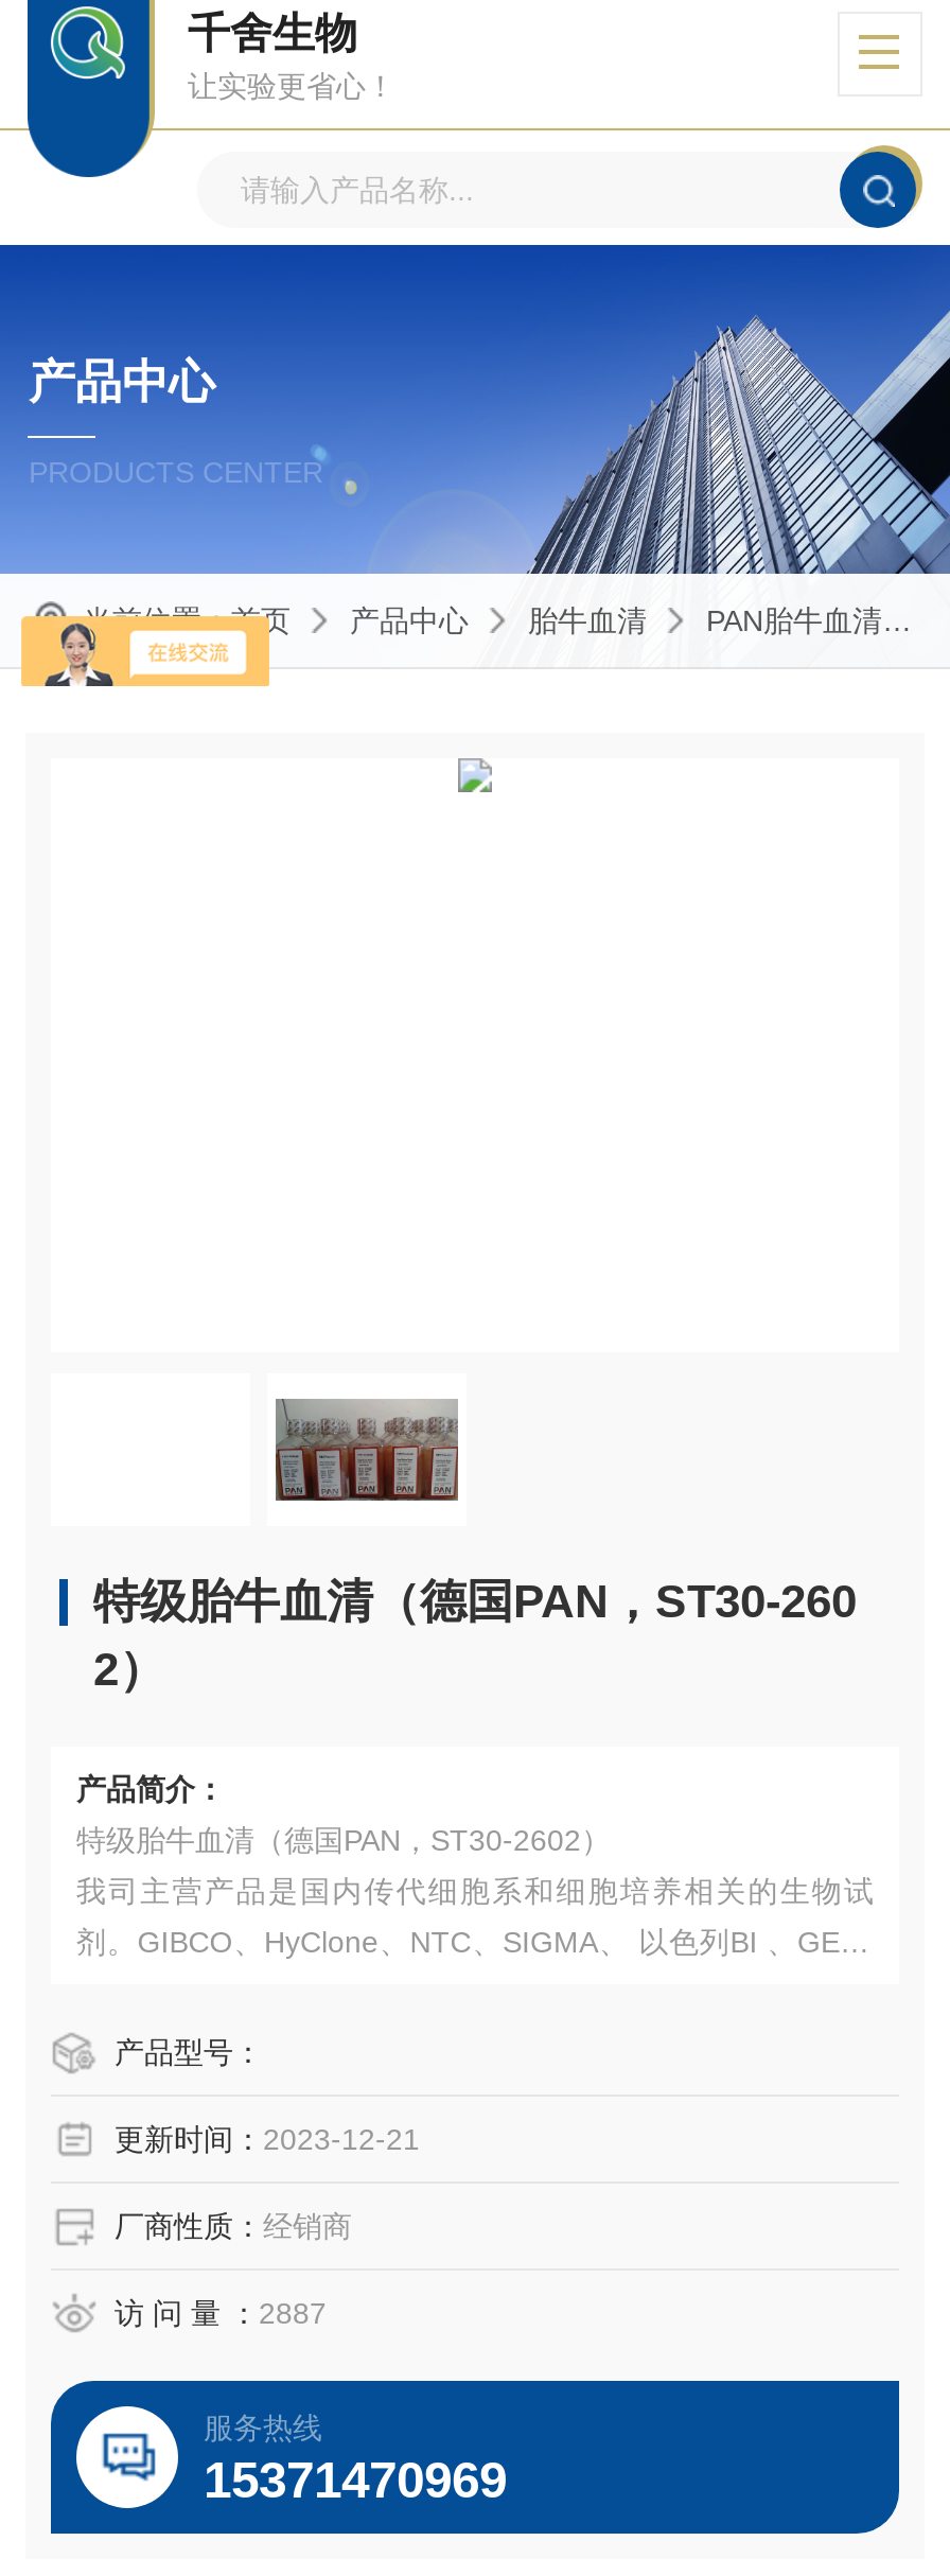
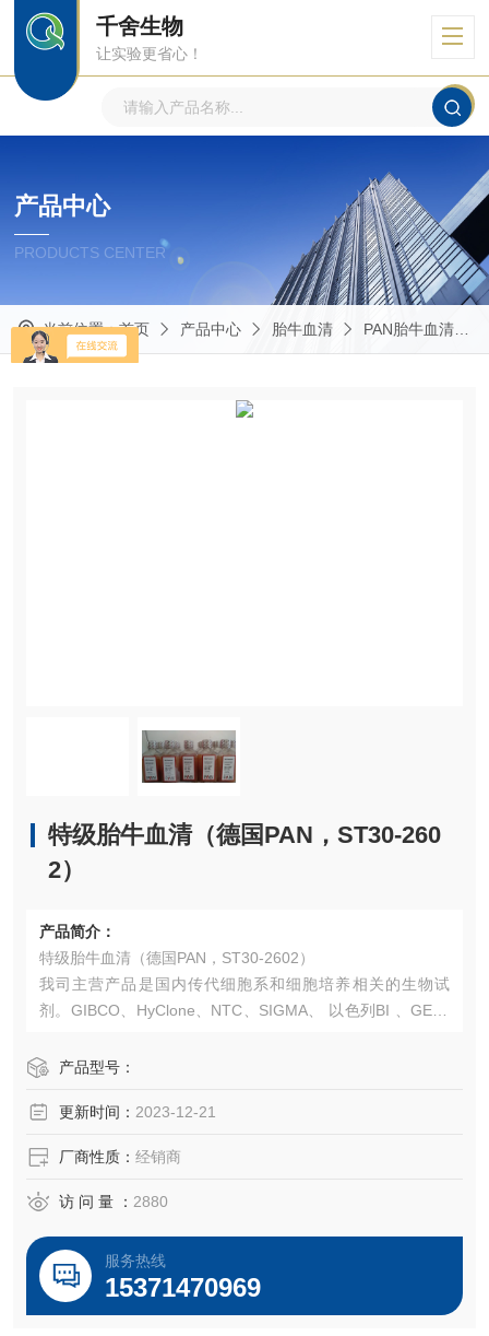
- 访 问 量 ：2887
+ 访 问 量 ：2880
